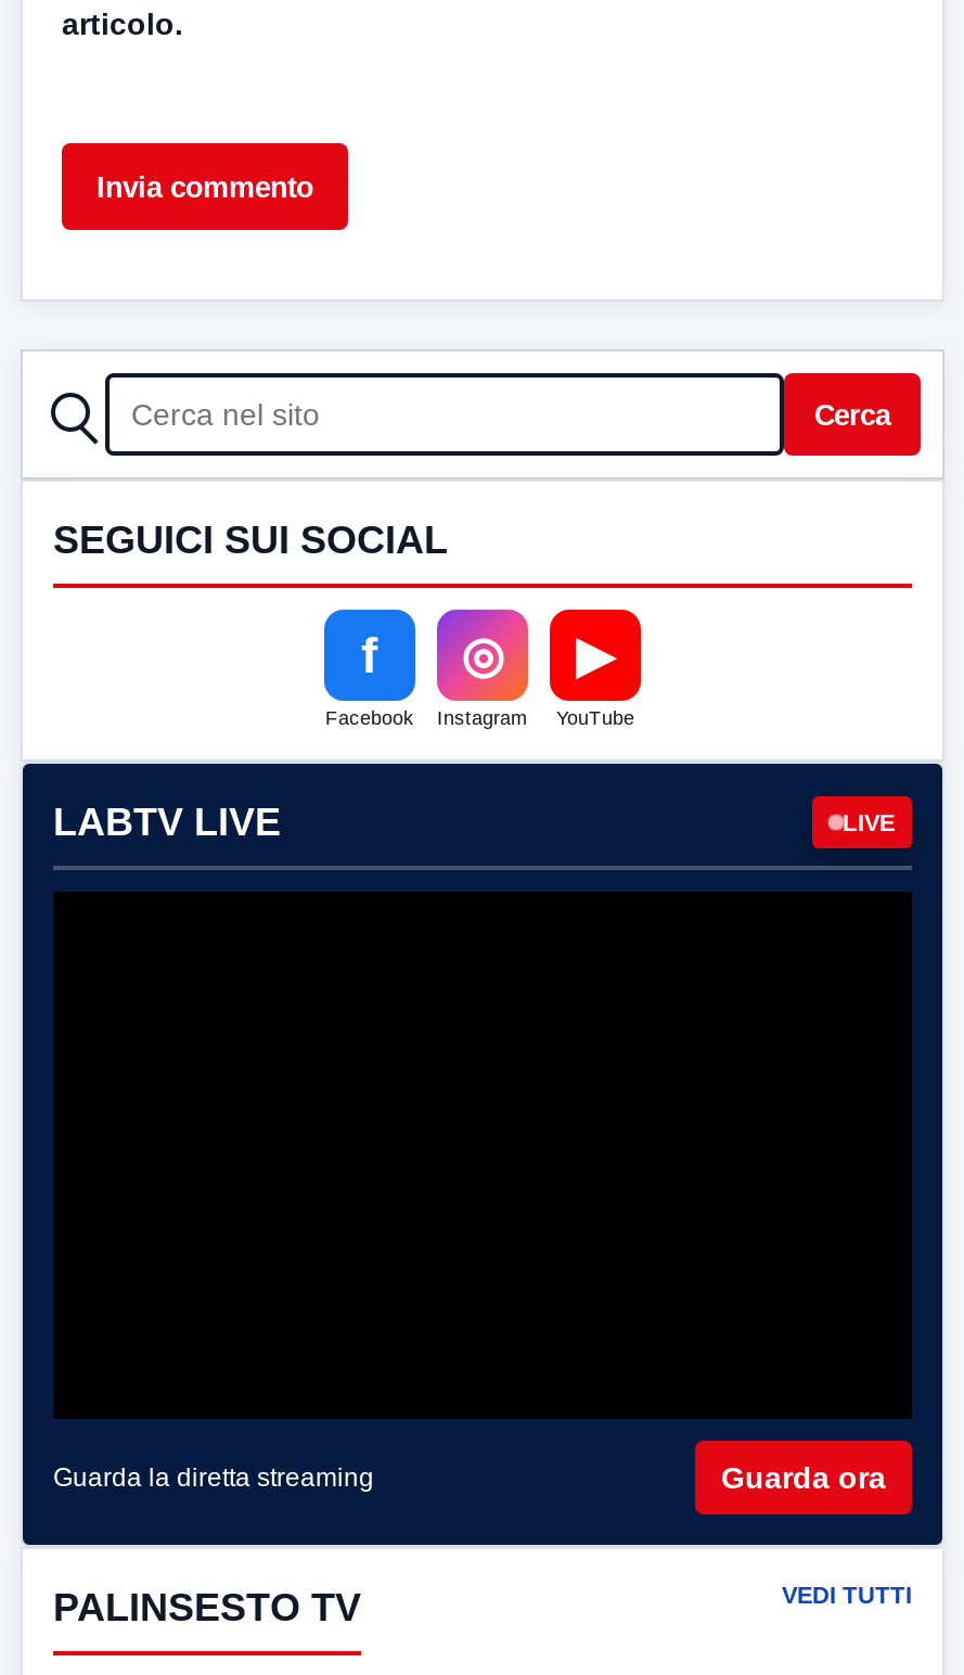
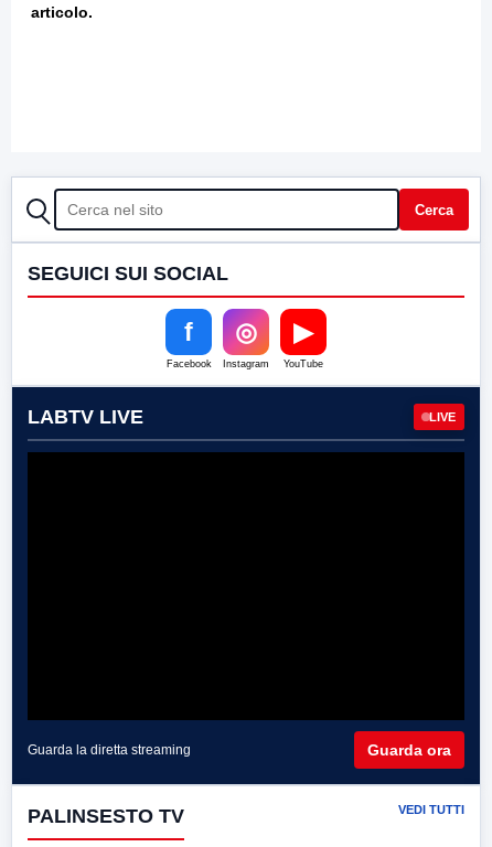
- [image]
